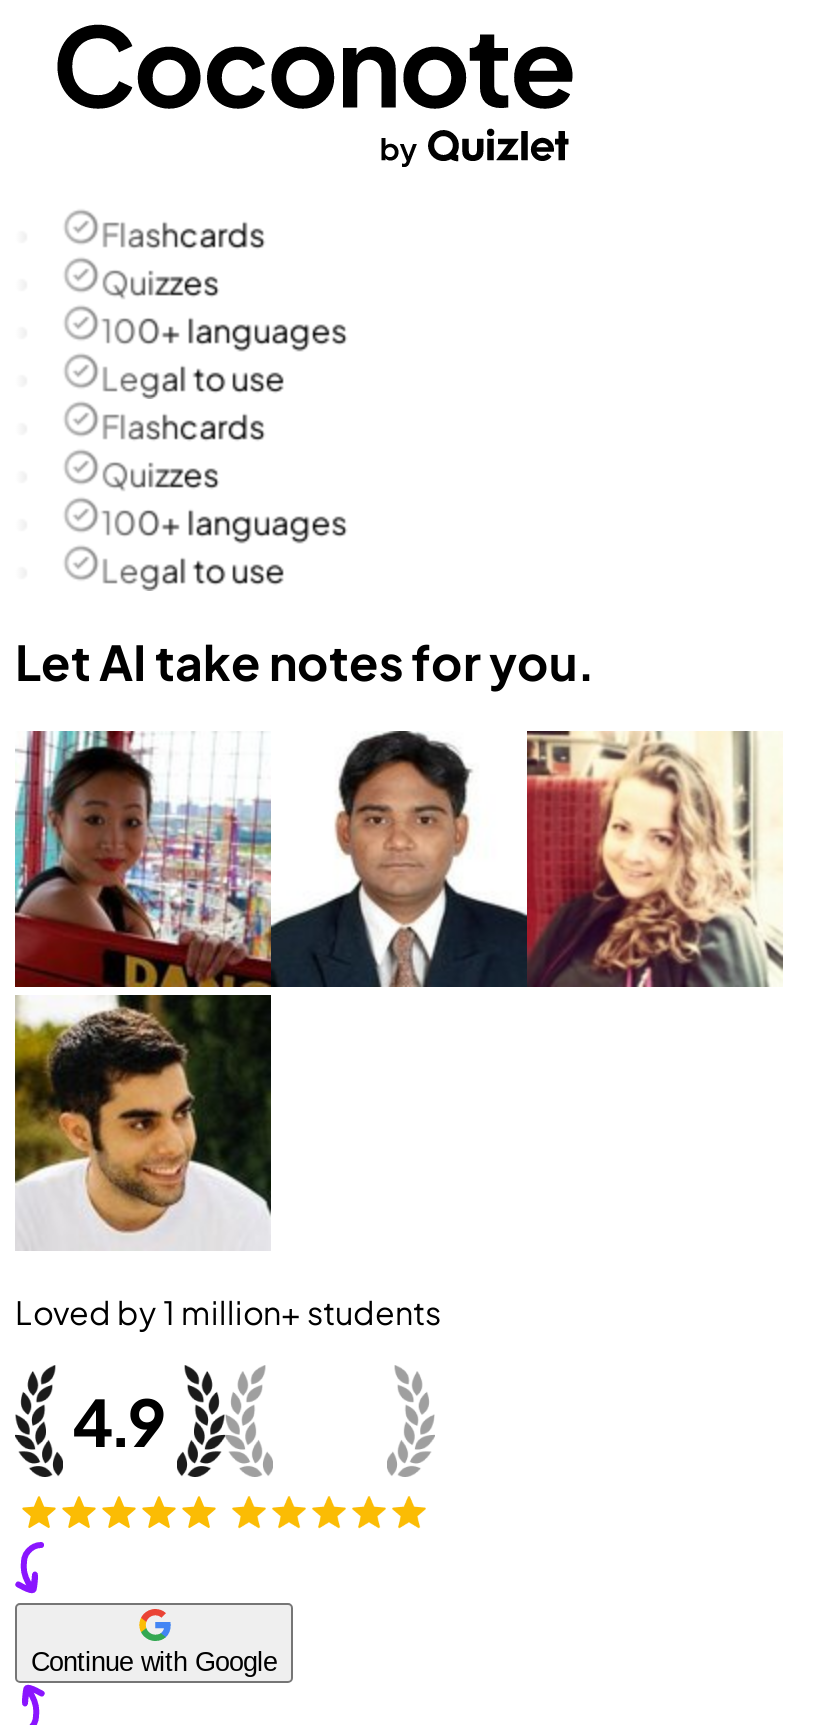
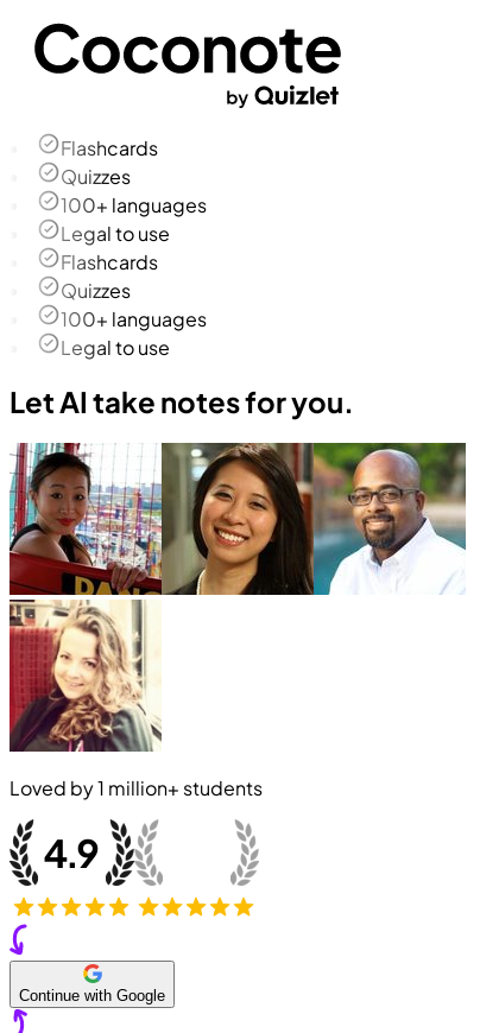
- [image]
+ [image]
